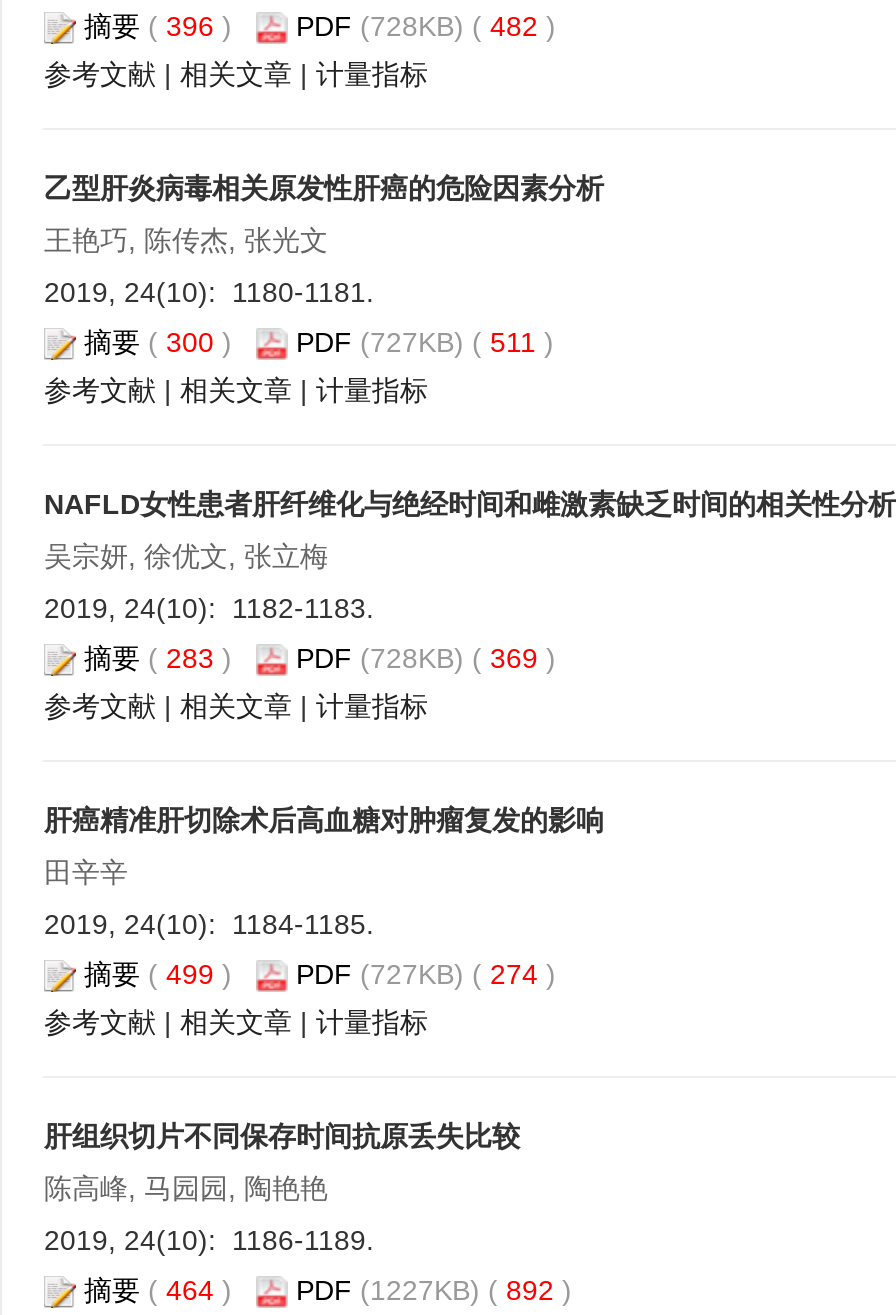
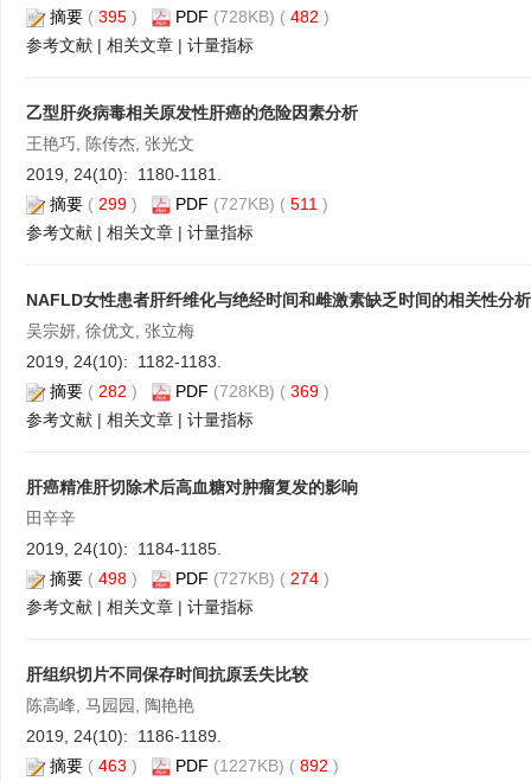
- 摘要(396) PDF (728KB) (482)
+ 摘要(395) PDF (728KB) (482)

- 摘要(300) PDF (727KB) (511)
+ 摘要(299) PDF (727KB) (511)

- 摘要(283) PDF (728KB) (369)
+ 摘要(282) PDF (728KB) (369)

- 摘要(499) PDF (727KB) (274)
+ 摘要(498) PDF (727KB) (274)

- 摘要(464) PDF (1227KB) (892)
+ 摘要(463) PDF (1227KB) (892)
